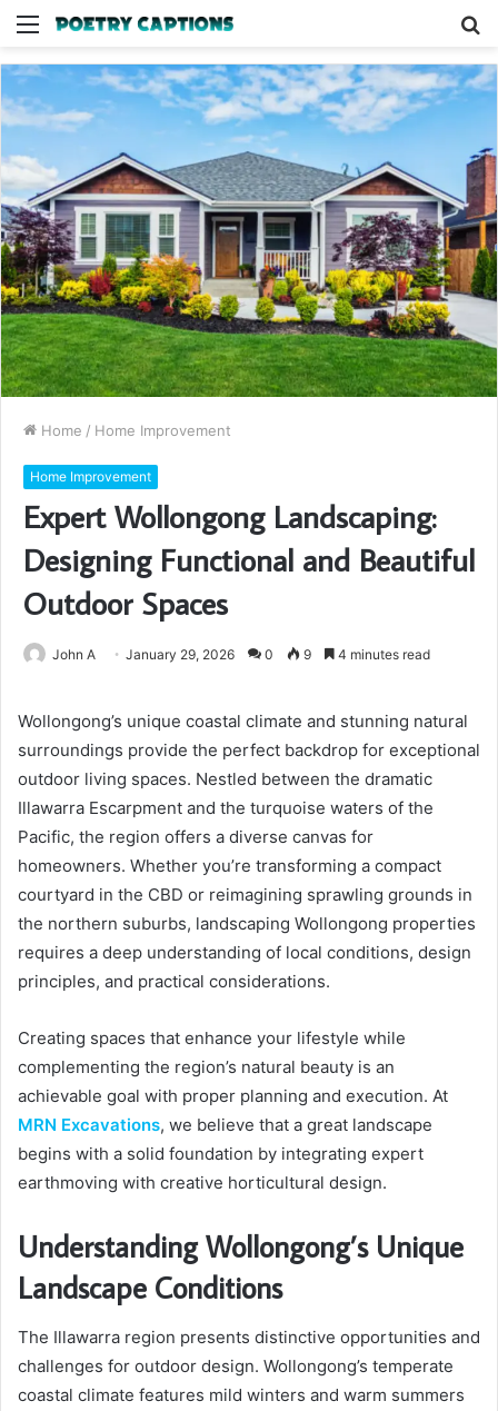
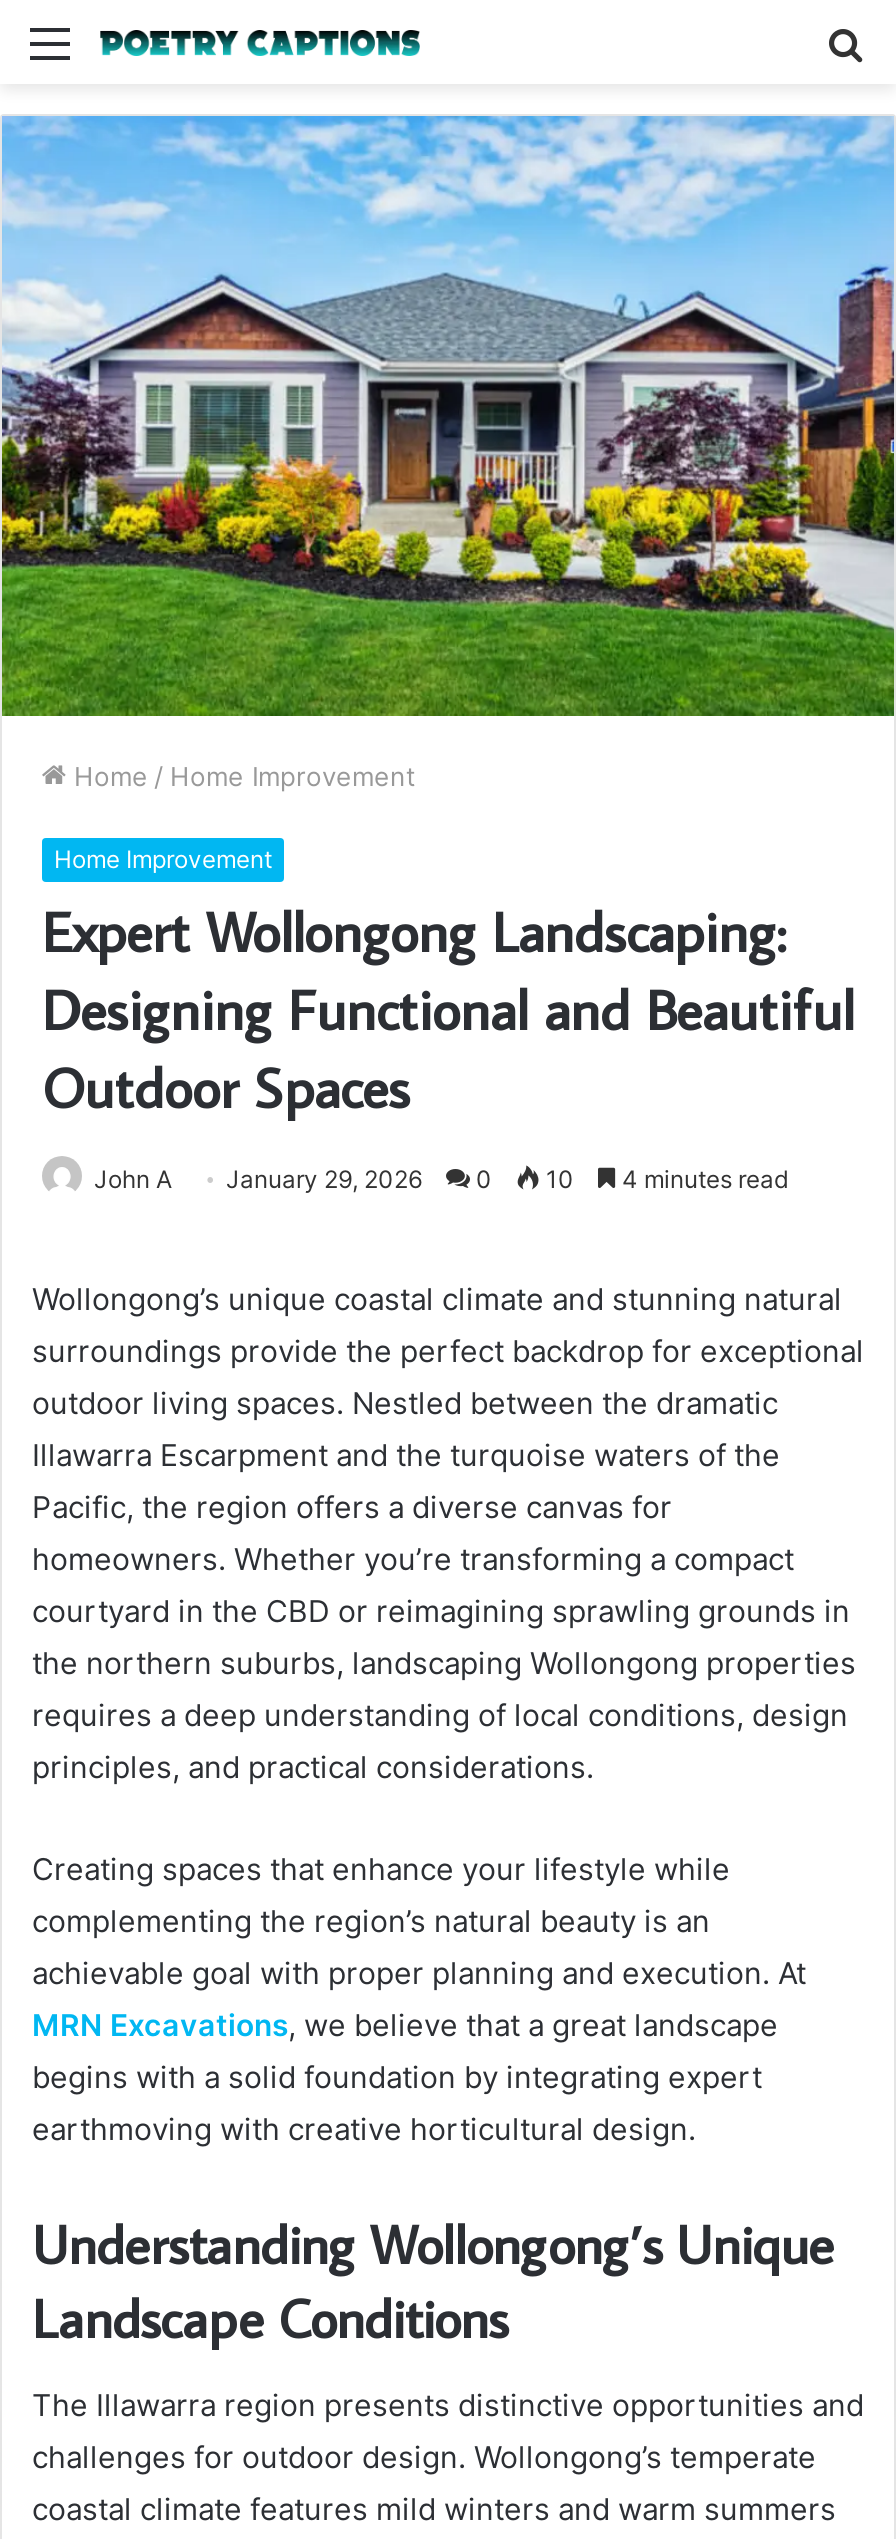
- John A January 29, 2026 0 9 4 minutes read
+ John A January 29, 2026 0 10 4 minutes read
